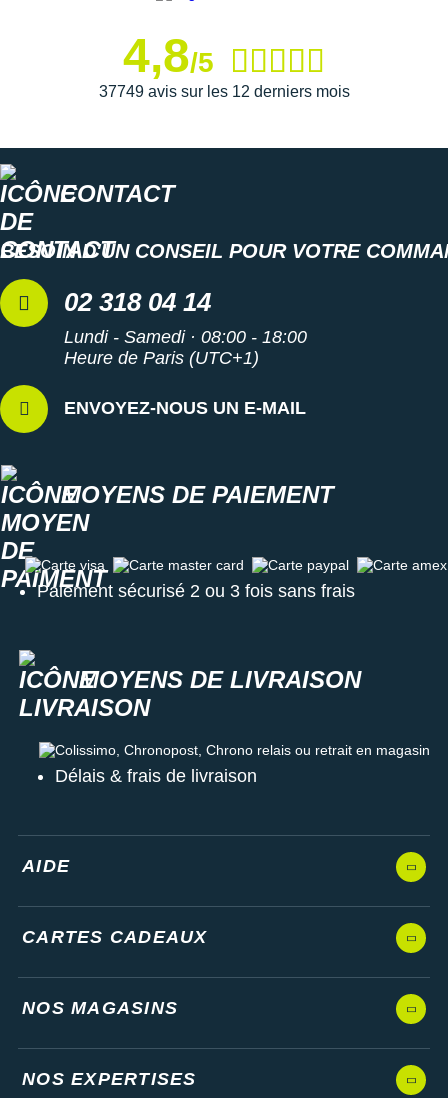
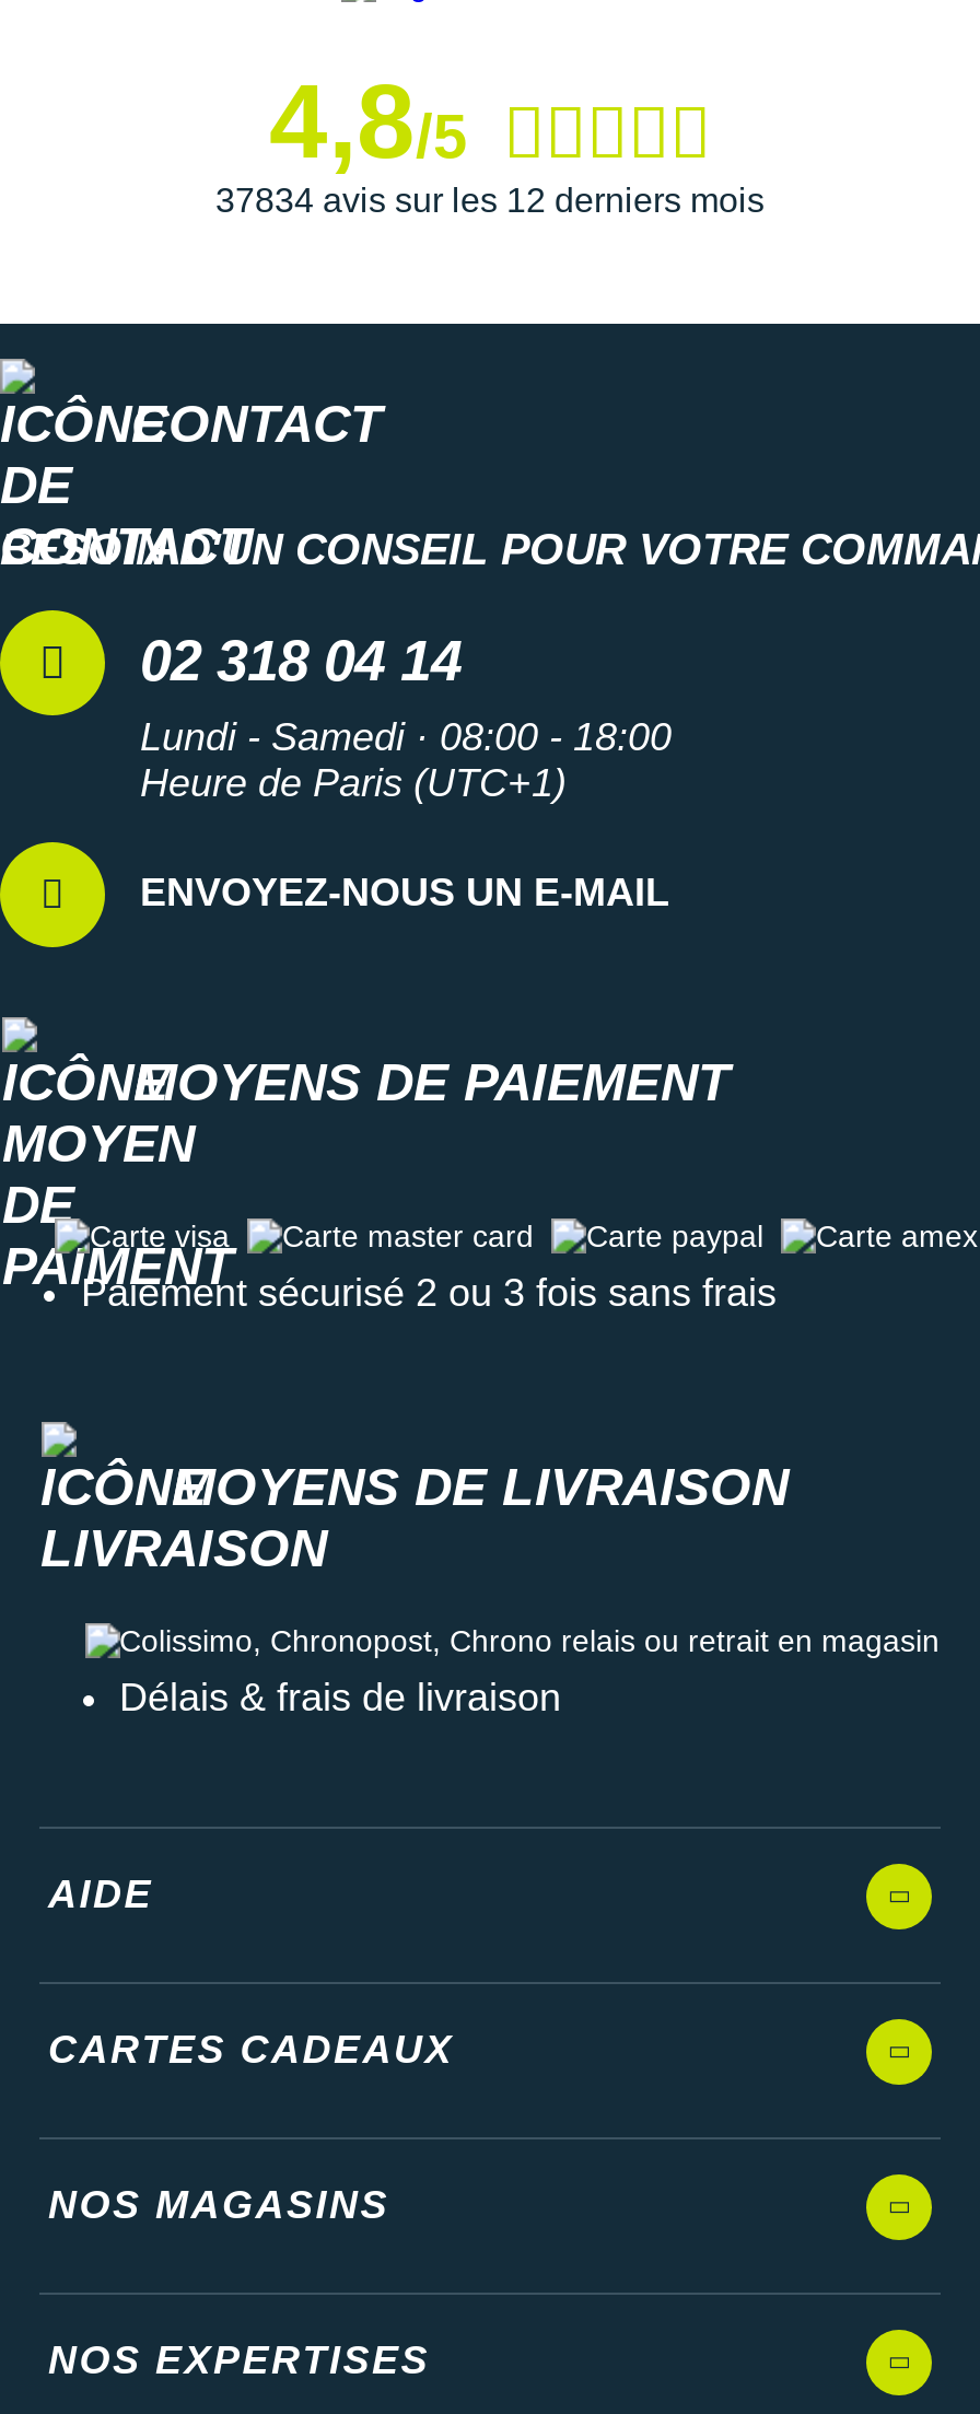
- 37749 avis sur les 12 derniers mois
+ 37834 avis sur les 12 derniers mois
